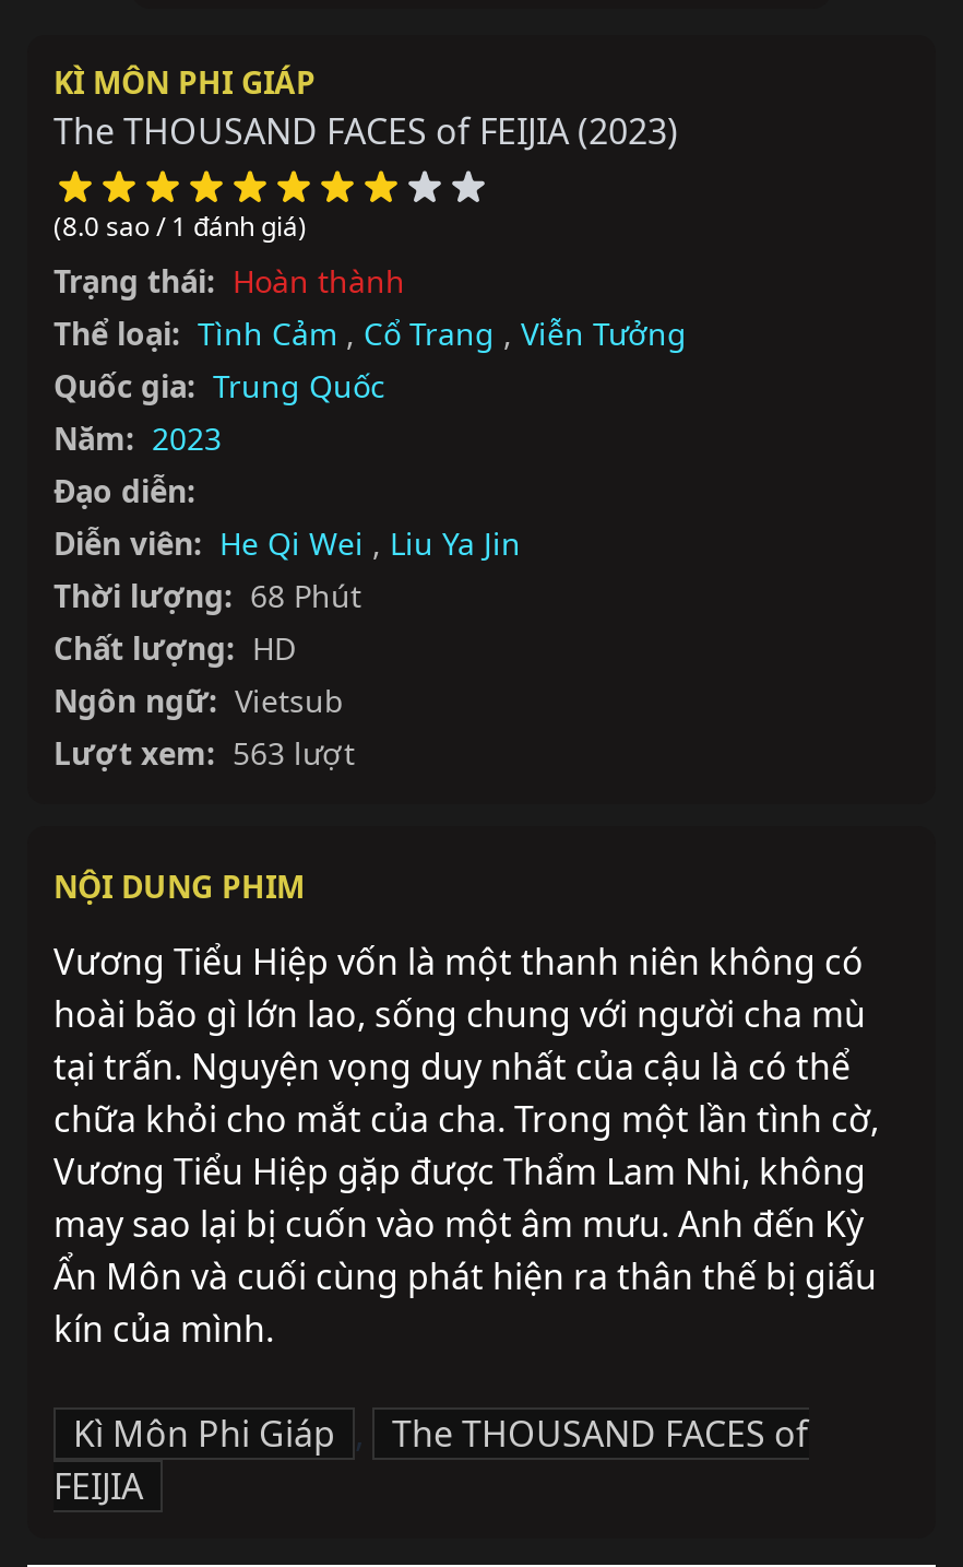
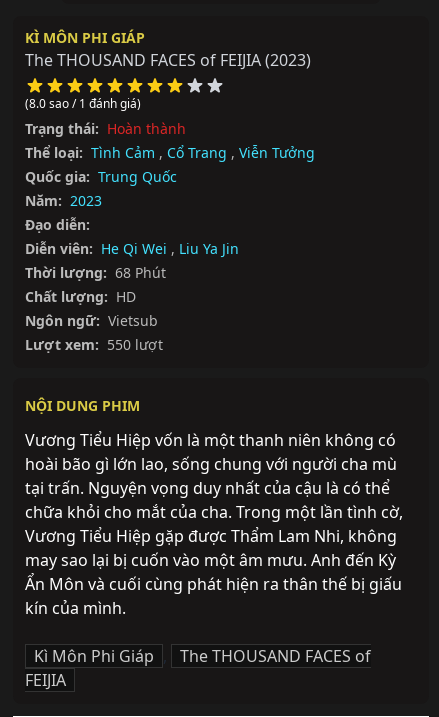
- Lượt xem: 563 lượt
+ Lượt xem: 550 lượt
